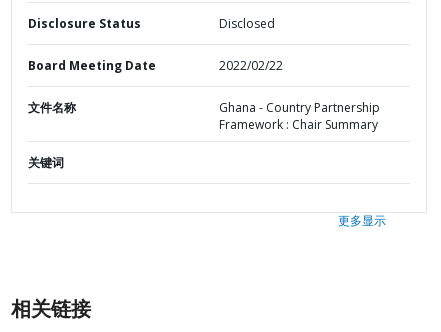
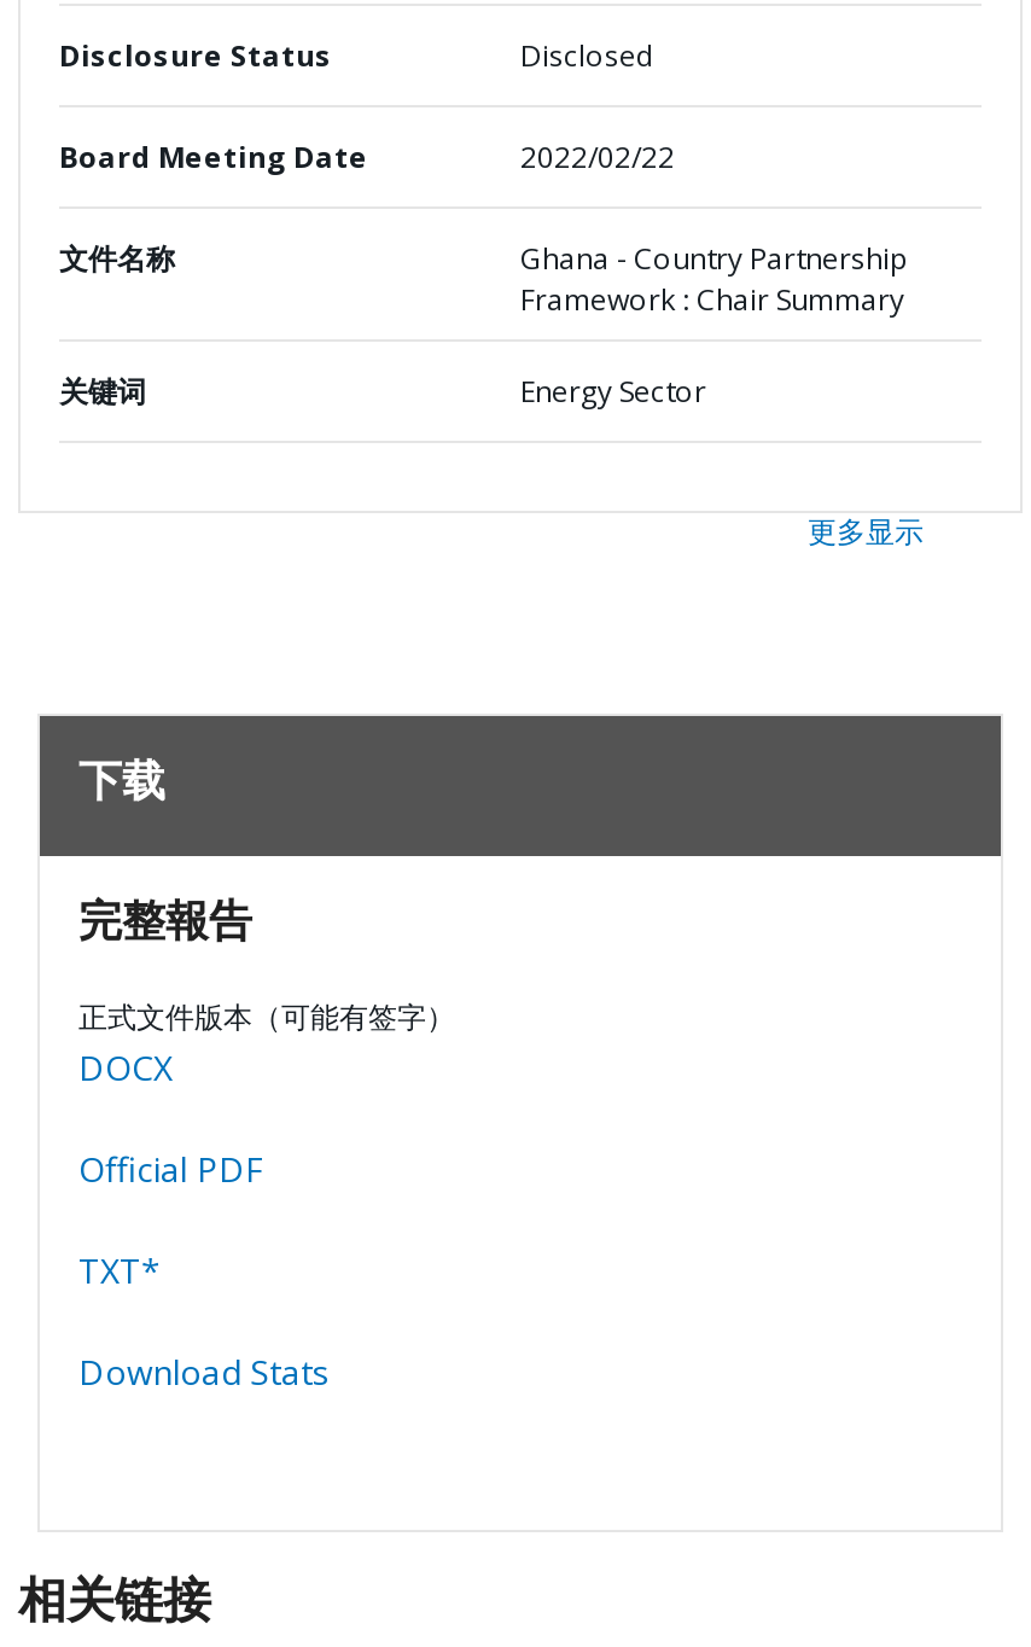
+ Energy Sector

+ 下载
+ 完整報告
+ 正式文件版本（可能有签字）
+ DOCX
+ Official PDF
+ TXT*
+ Download Stats
